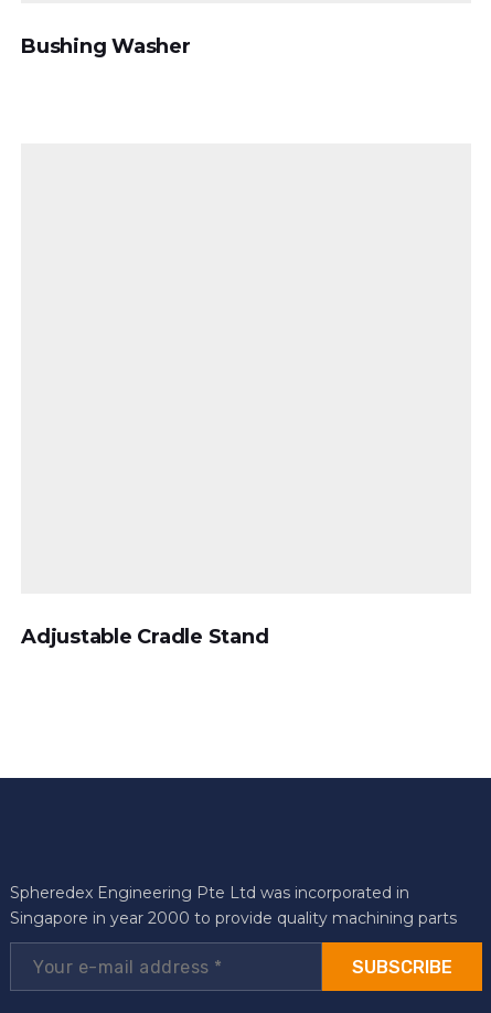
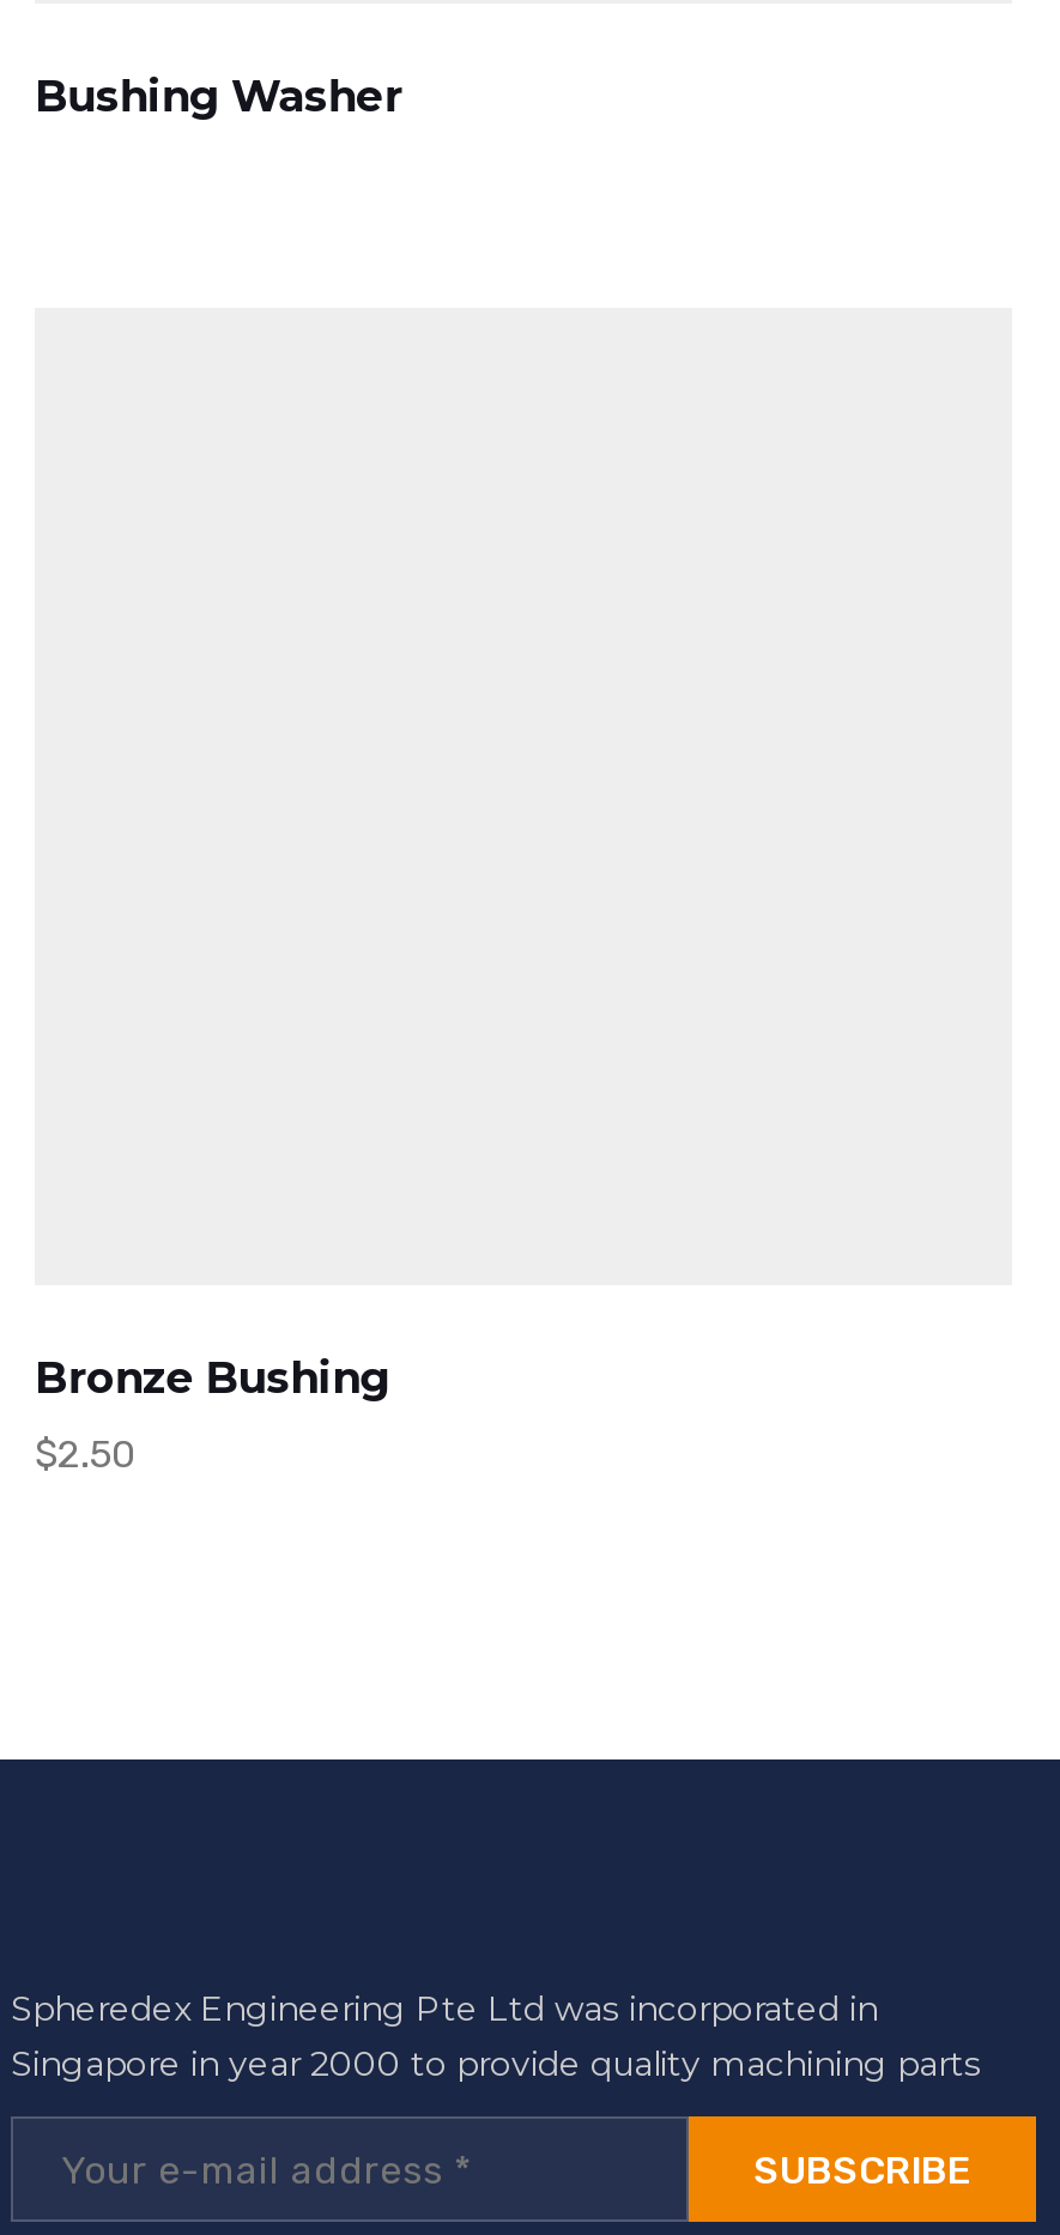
- Adjustable Cradle Stand
+ Bronze Bushing
+ $2.50
